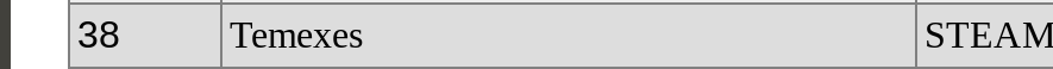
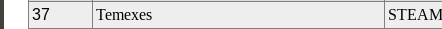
- 38
+ 37
